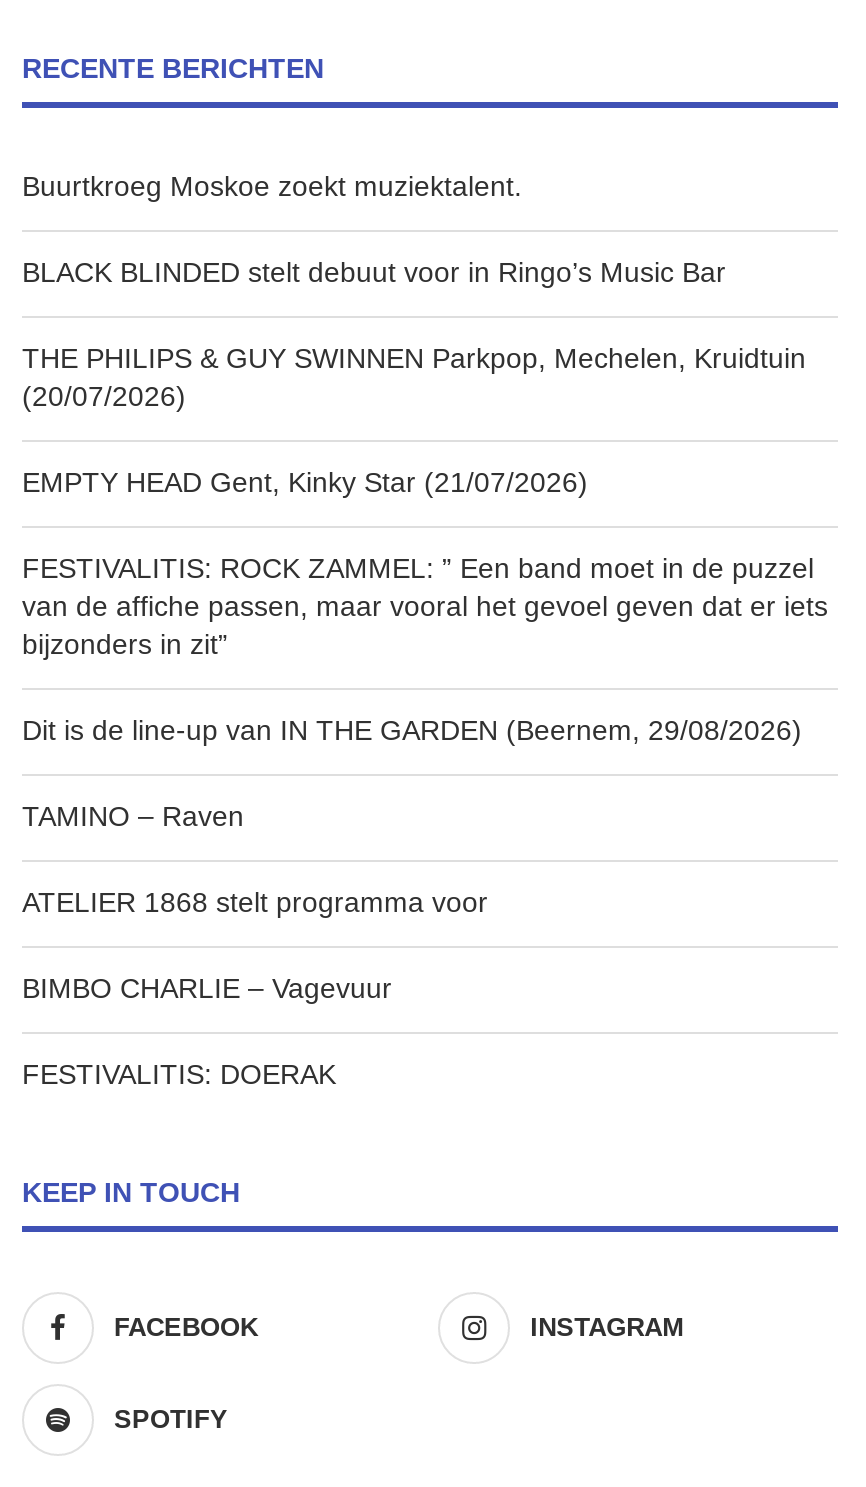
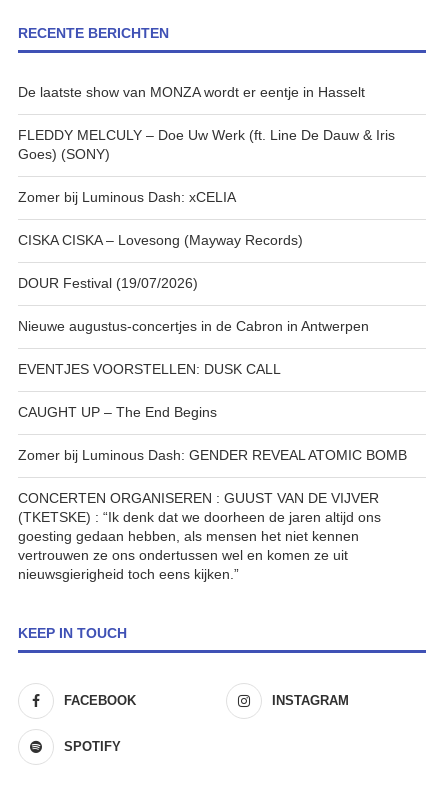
- Buurtkroeg Moskoe zoekt muziektalent.
+ De laatste show van MONZA wordt er eentje in Hasselt

- BLACK BLINDED stelt debuut voor in Ringo’s Music Bar
+ FLEDDY MELCULY – Doe Uw Werk (ft. Line De Dauw & Iris
+ Goes) (SONY)

- THE PHILIPS & GUY SWINNEN Parkpop, Mechelen, Kruidtuin
- (20/07/2026)
+ Zomer bij Luminous Dash: xCELIA

- EMPTY HEAD Gent, Kinky Star (21/07/2026)
+ CISKA CISKA – Lovesong (Mayway Records)

- FESTIVALITIS: ROCK ZAMMEL: ” Een band moet in de puzzel
- van de affiche passen, maar vooral het gevoel geven dat er iets
- bijzonders in zit”
+ DOUR Festival (19/07/2026)

- Dit is de line-up van IN THE GARDEN (Beernem, 29/08/2026)
+ Nieuwe augustus-concertjes in de Cabron in Antwerpen

- TAMINO – Raven
+ EVENTJES VOORSTELLEN: DUSK CALL

- ATELIER 1868 stelt programma voor
+ CAUGHT UP – The End Begins

- BIMBO CHARLIE – Vagevuur
+ Zomer bij Luminous Dash: GENDER REVEAL ATOMIC BOMB

- FESTIVALITIS: DOERAK
+ CONCERTEN ORGANISEREN : GUUST VAN DE VIJVER
+ (TKETSKE) : “Ik denk dat we doorheen de jaren altijd ons
+ goesting gedaan hebben, als mensen het niet kennen
+ vertrouwen ze ons ondertussen wel en komen ze uit
+ nieuwsgierigheid toch eens kijken.”
